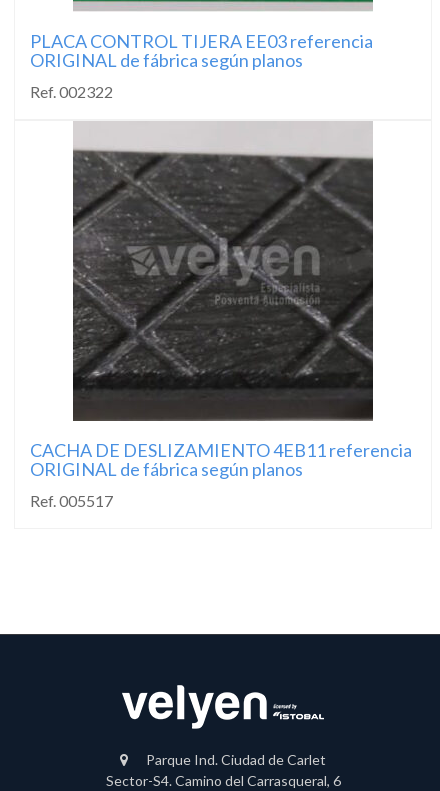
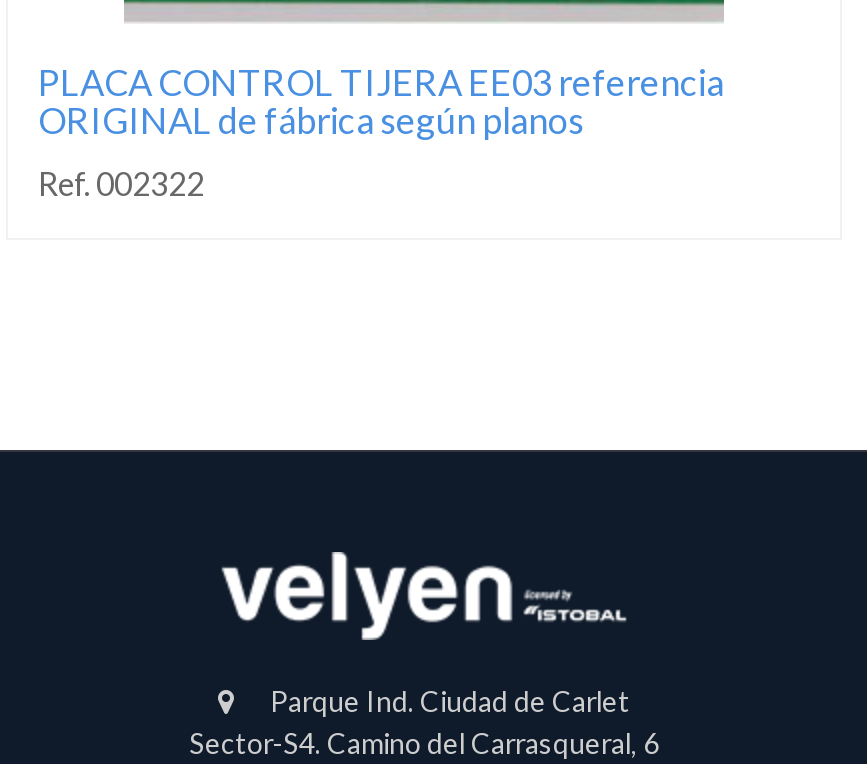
- [image]
- CACHA DE DESLIZAMIENTO 4EB11 referencia
- ORIGINAL de fábrica según planos
- Ref. 005517
